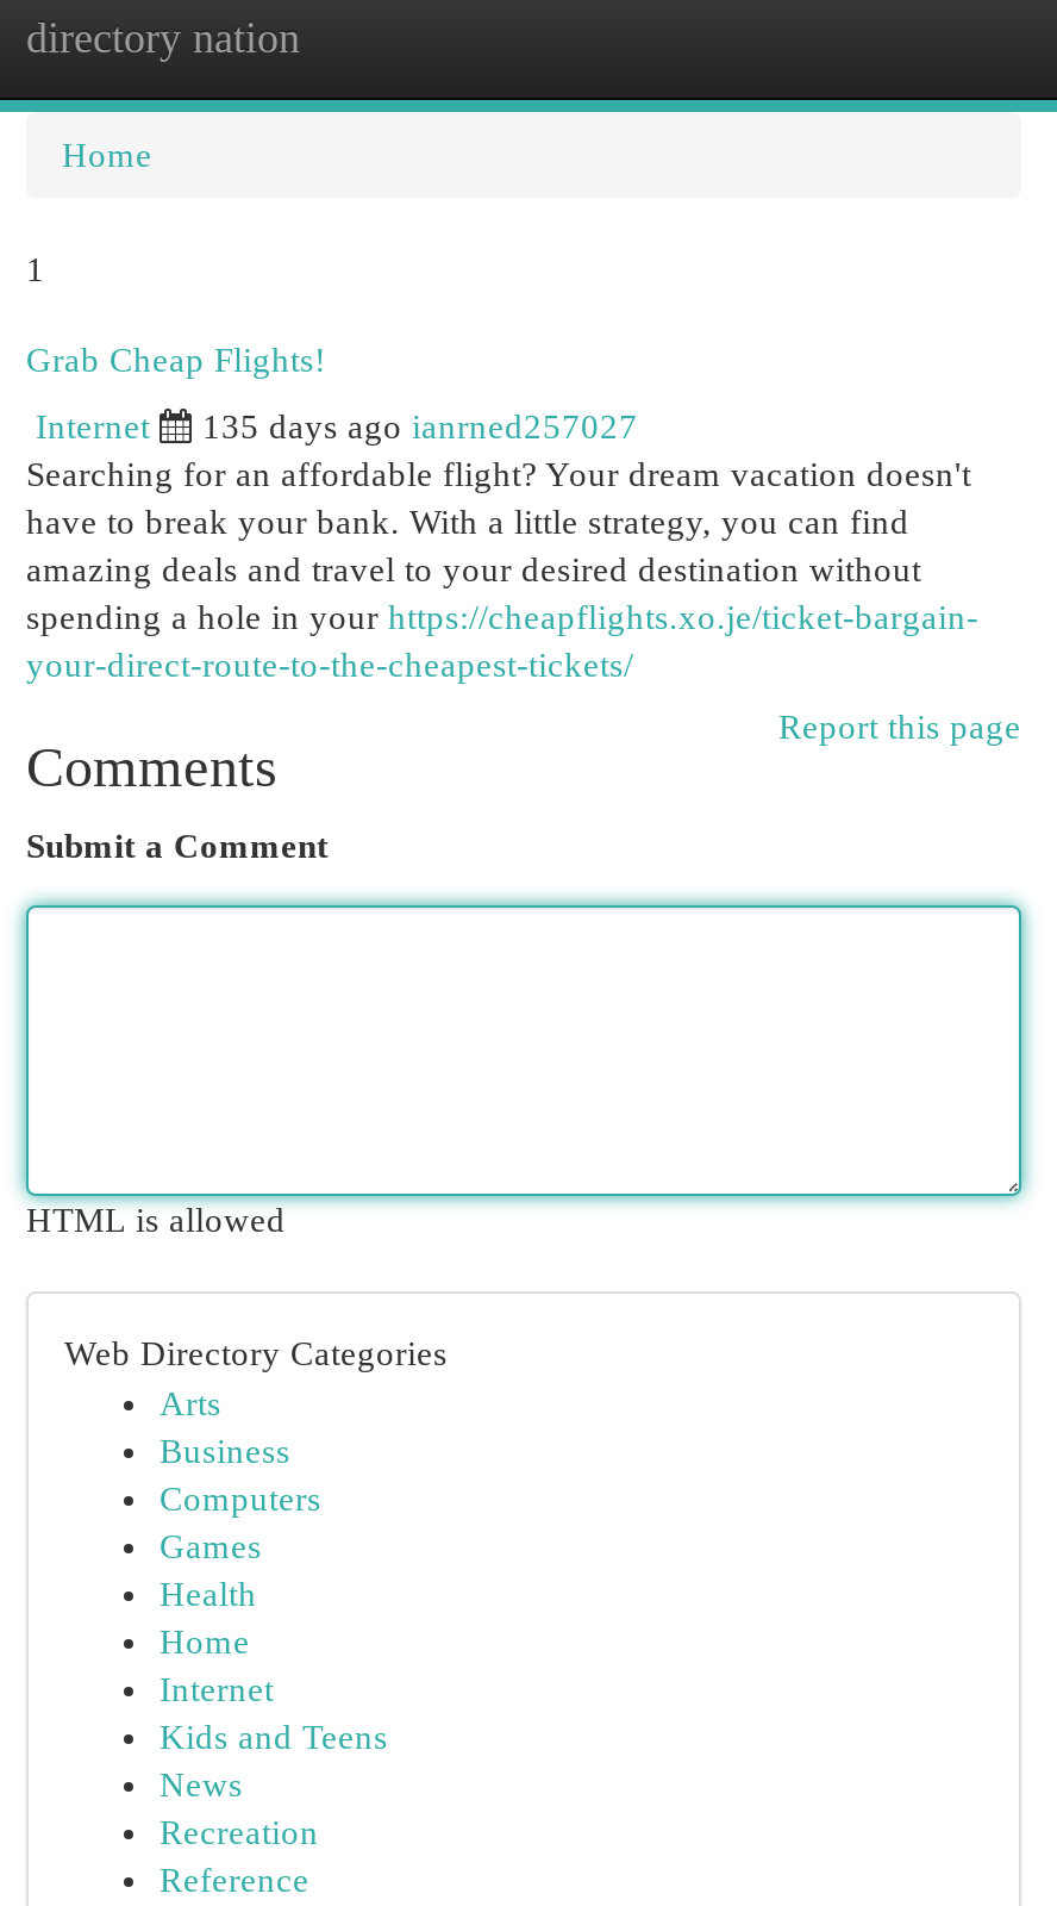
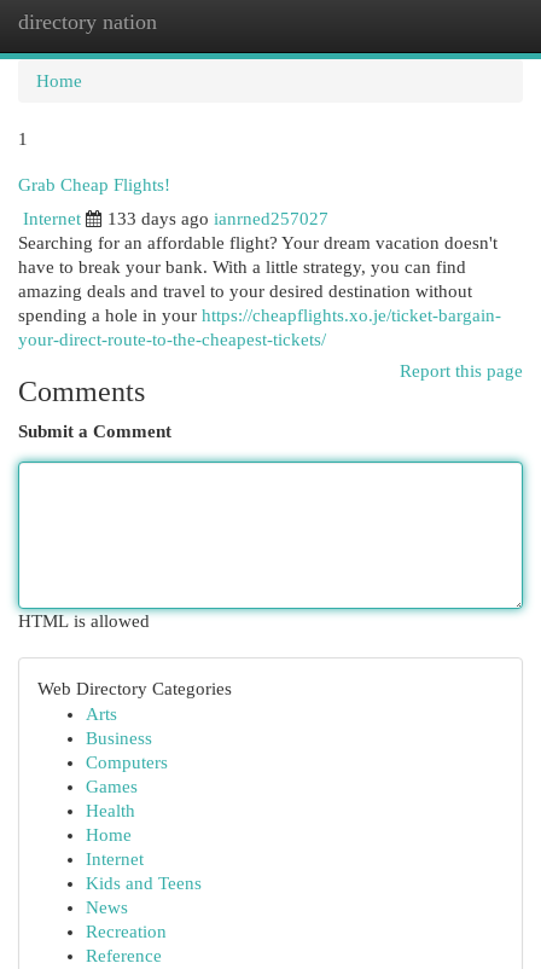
- 135 days ago ianrned257027
+ 133 days ago ianrned257027
